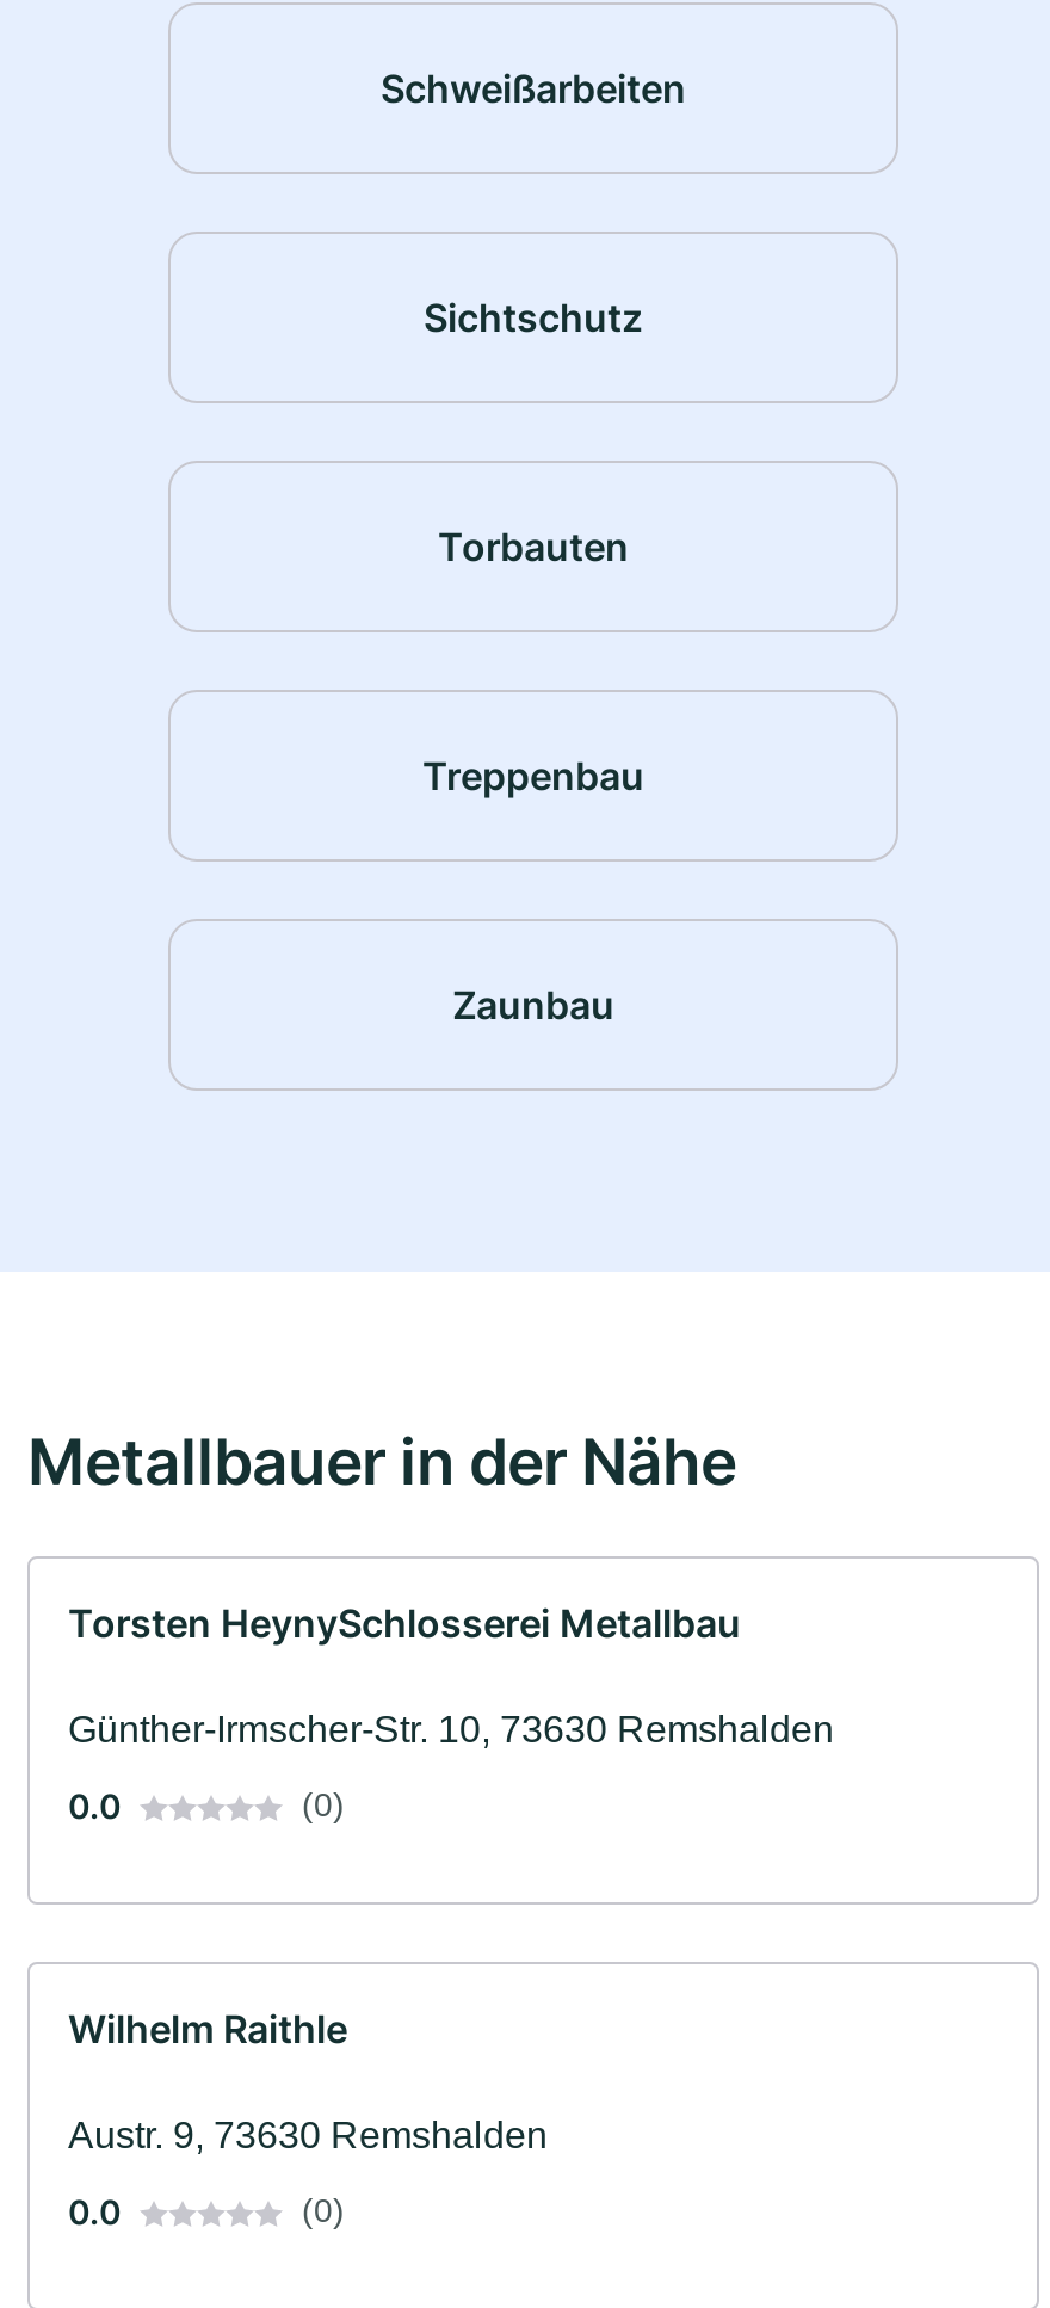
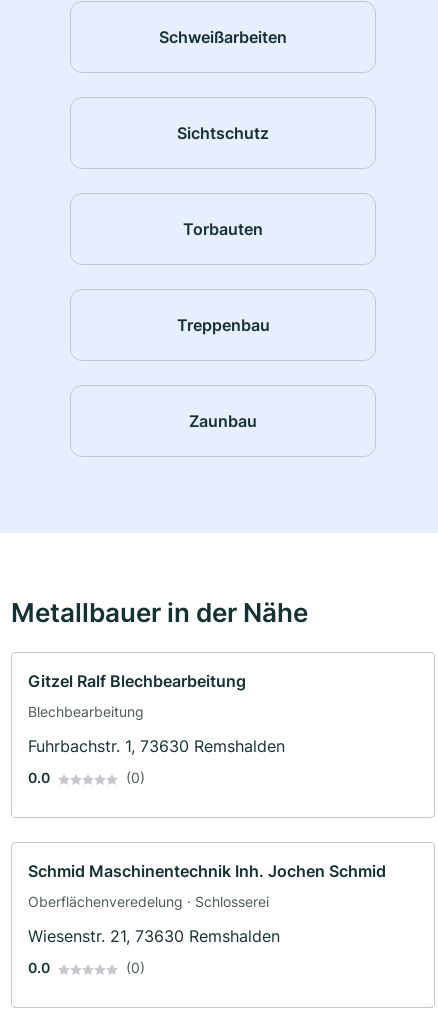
- Torsten HeynySchlosserei Metallbau
- Günther-Irmscher-Str. 10, 73630 Remshalden
+ Gitzel Ralf Blechbearbeitung
+ Blechbearbeitung
+ Fuhrbachstr. 1, 73630 Remshalden

- Wilhelm Raithle
- Austr. 9, 73630 Remshalden
+ Schmid Maschinentechnik Inh. Jochen Schmid
+ Oberflächenveredelung · Schlosserei
+ Wiesenstr. 21, 73630 Remshalden
